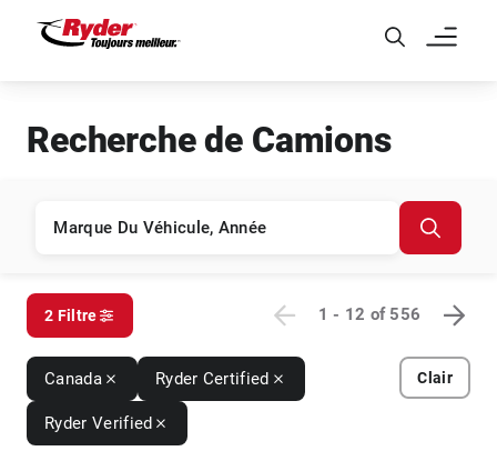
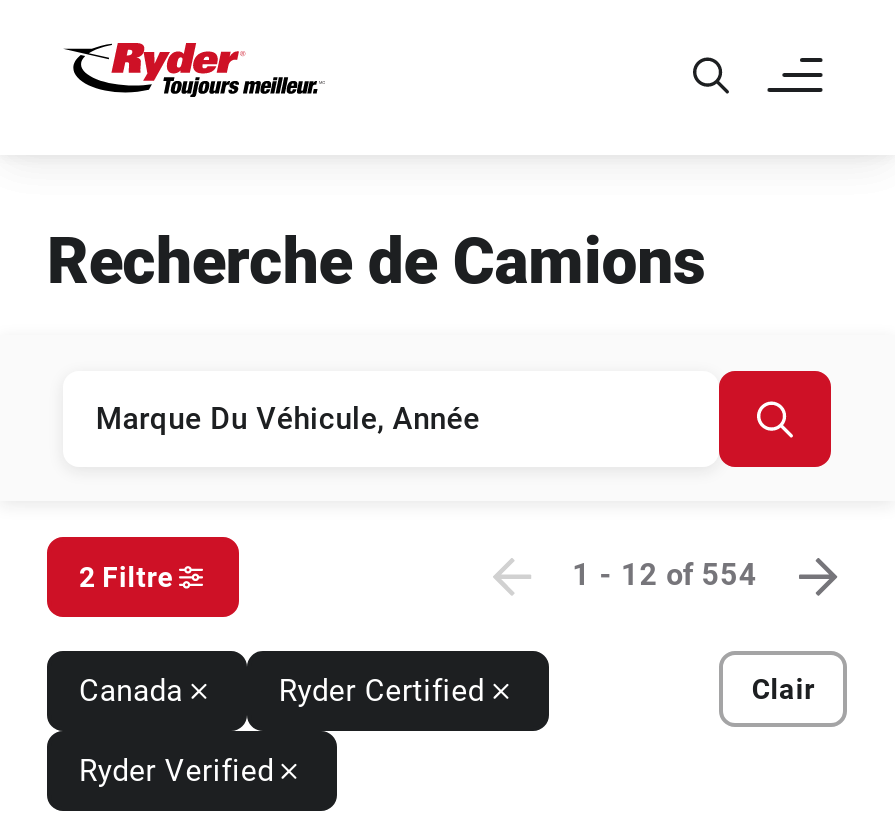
- 1 - 12 of 556
+ 1 - 12 of 554
